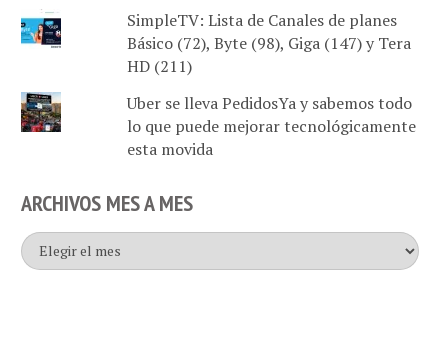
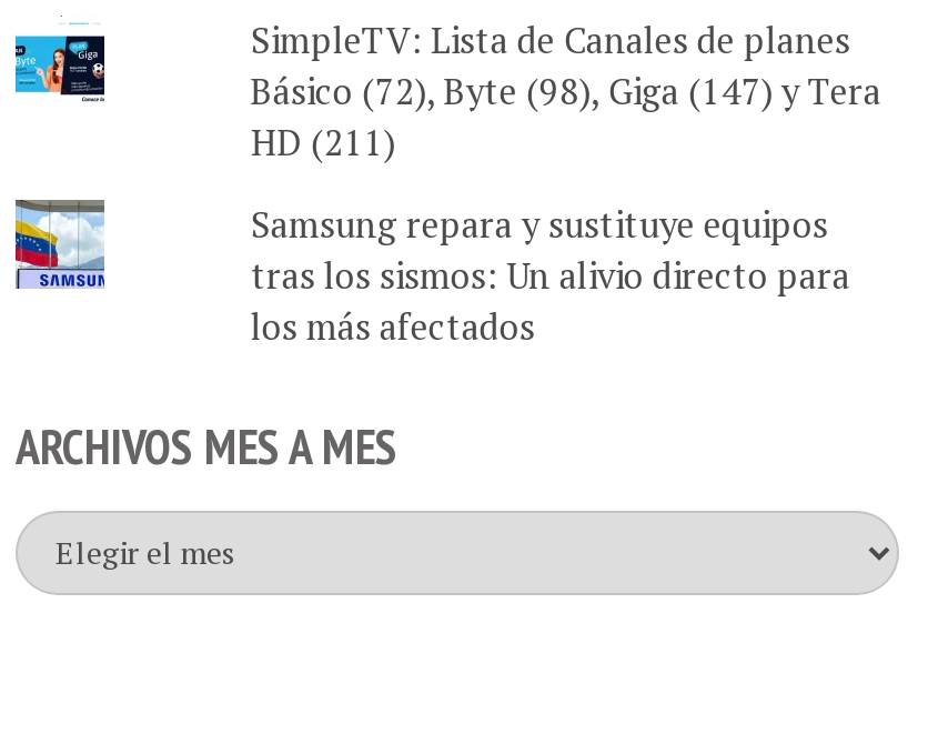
- [image]
+ [image]

- Uber se lleva PedidosYa y sabemos todo
- lo que puede mejorar tecnológicamente
- esta movida
+ Samsung repara y sustituye equipos
+ tras los sismos: Un alivio directo para
+ los más afectados
